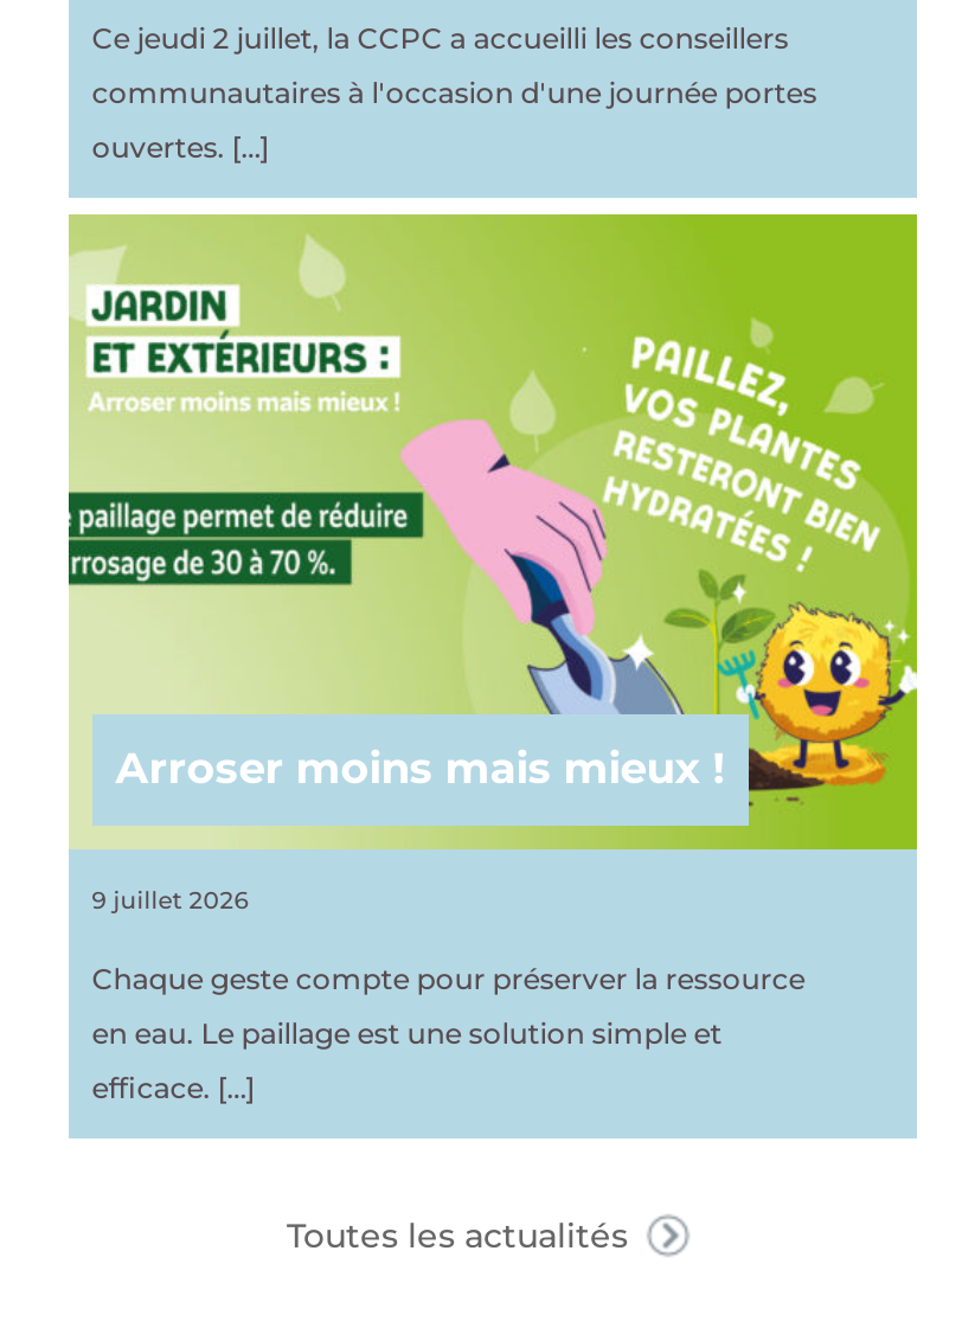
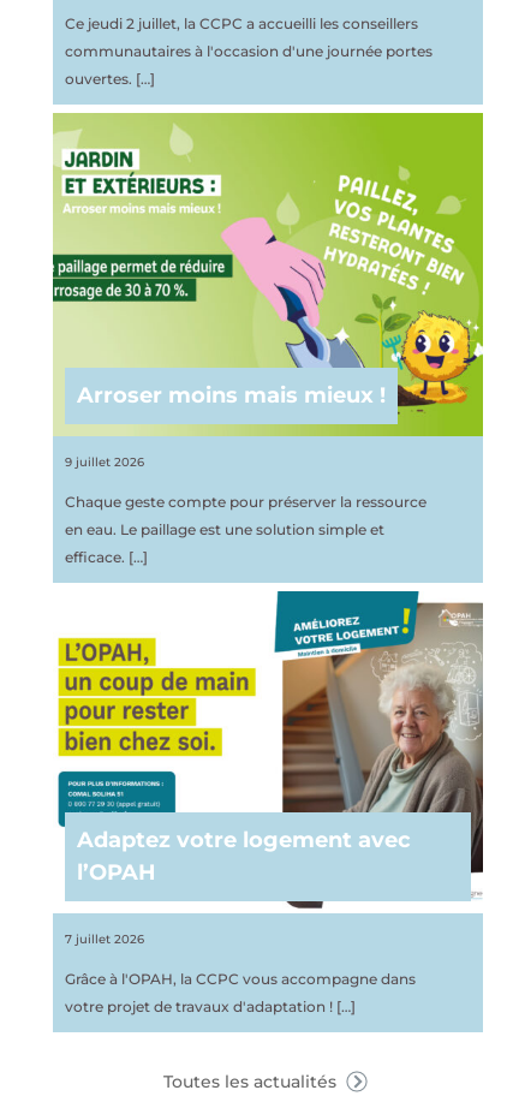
+ [image]
+ Adaptez votre logement avec
+ l’OPAH
+ 7 juillet 2026
+ Grâce à l'OPAH, la CCPC vous accompagne dans
+ votre projet de travaux d'adaptation ! […]
